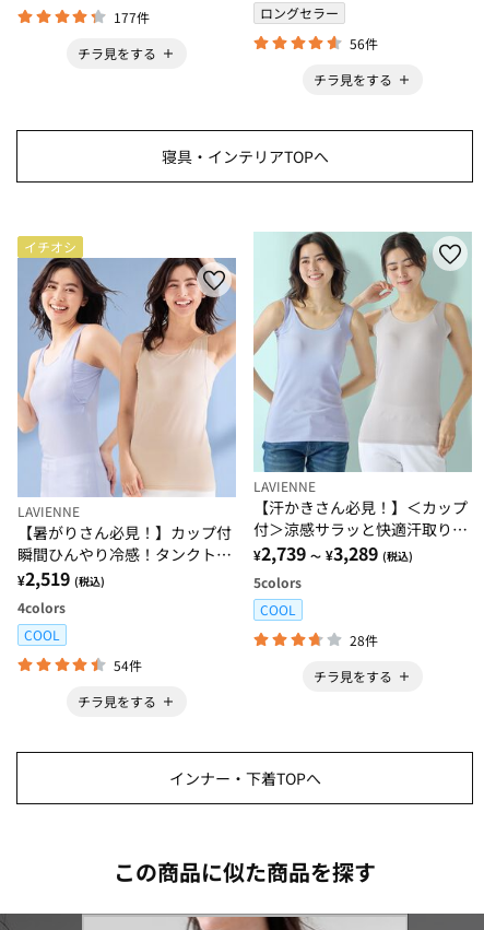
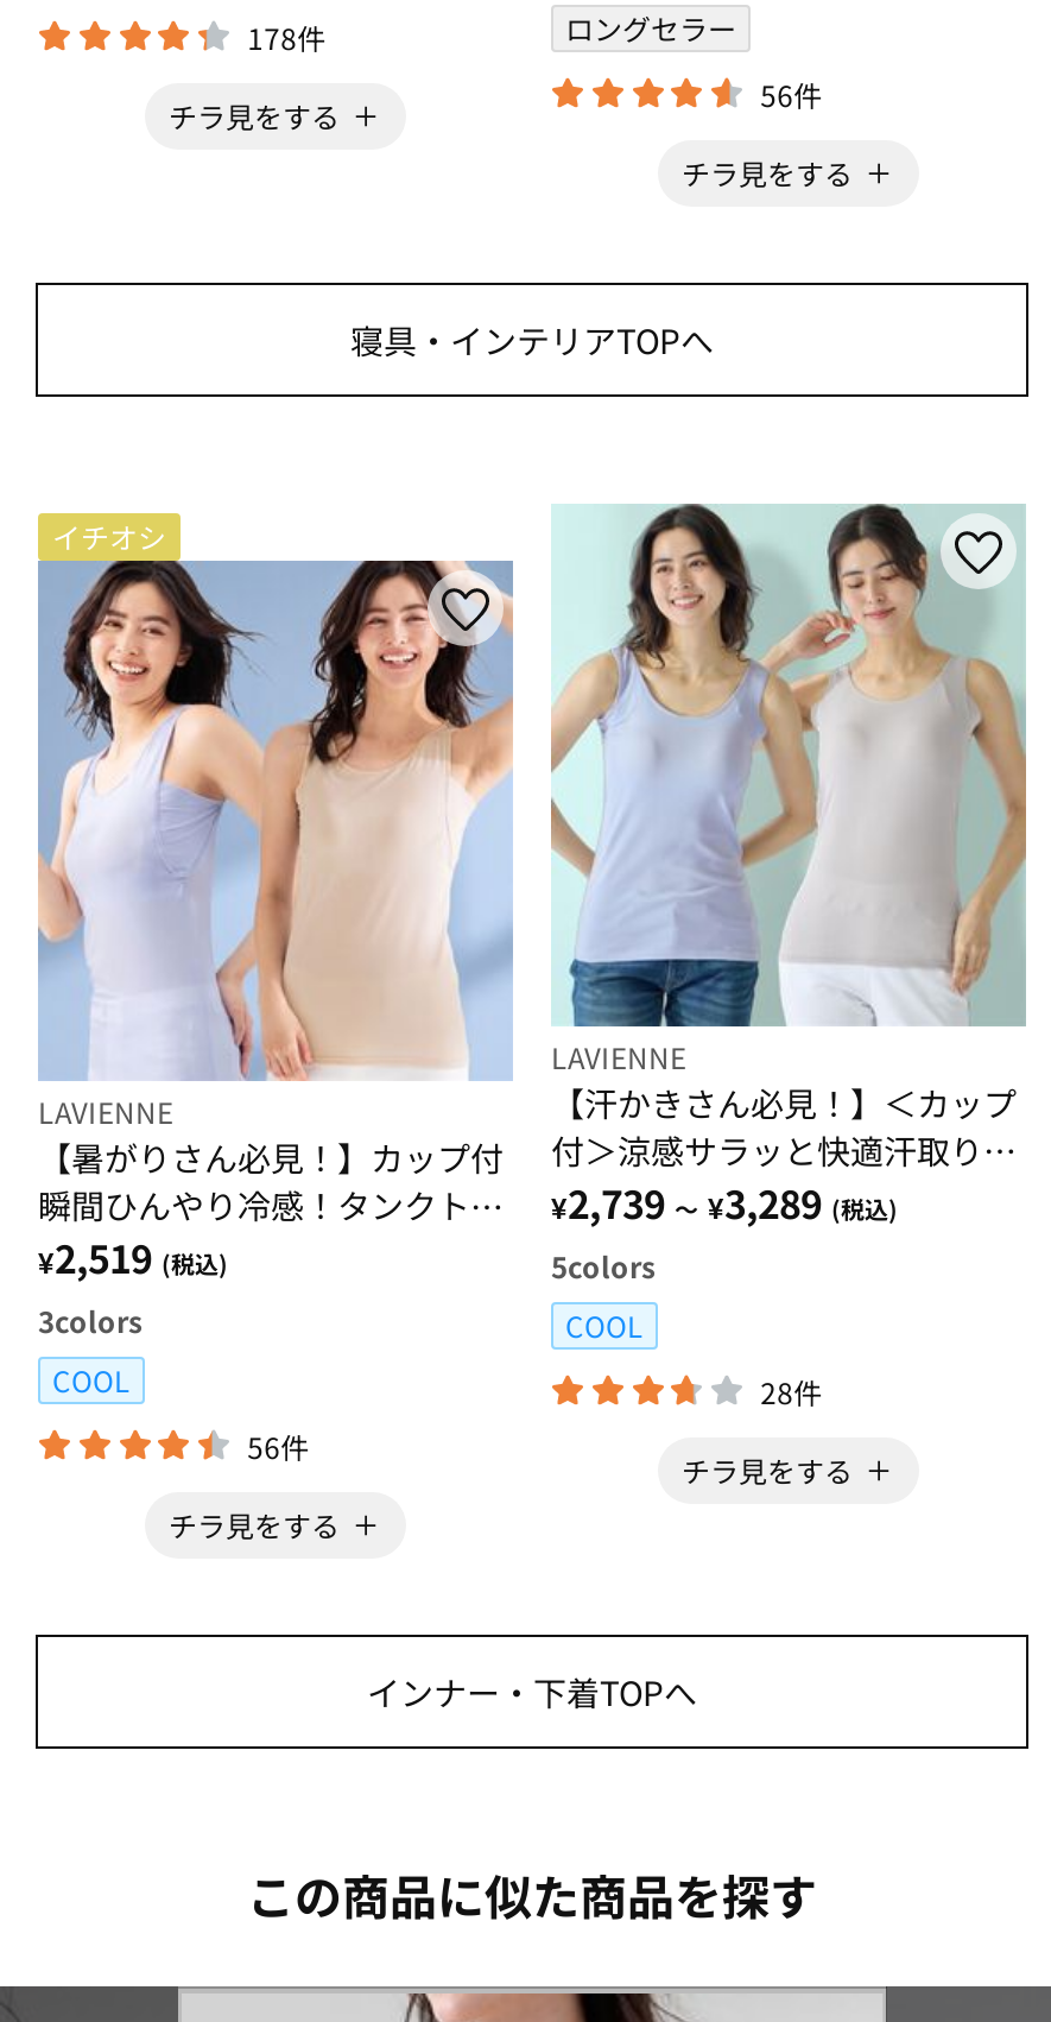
- 177件
+ 178件

- 4colors
+ 3colors

- 54件
+ 56件
